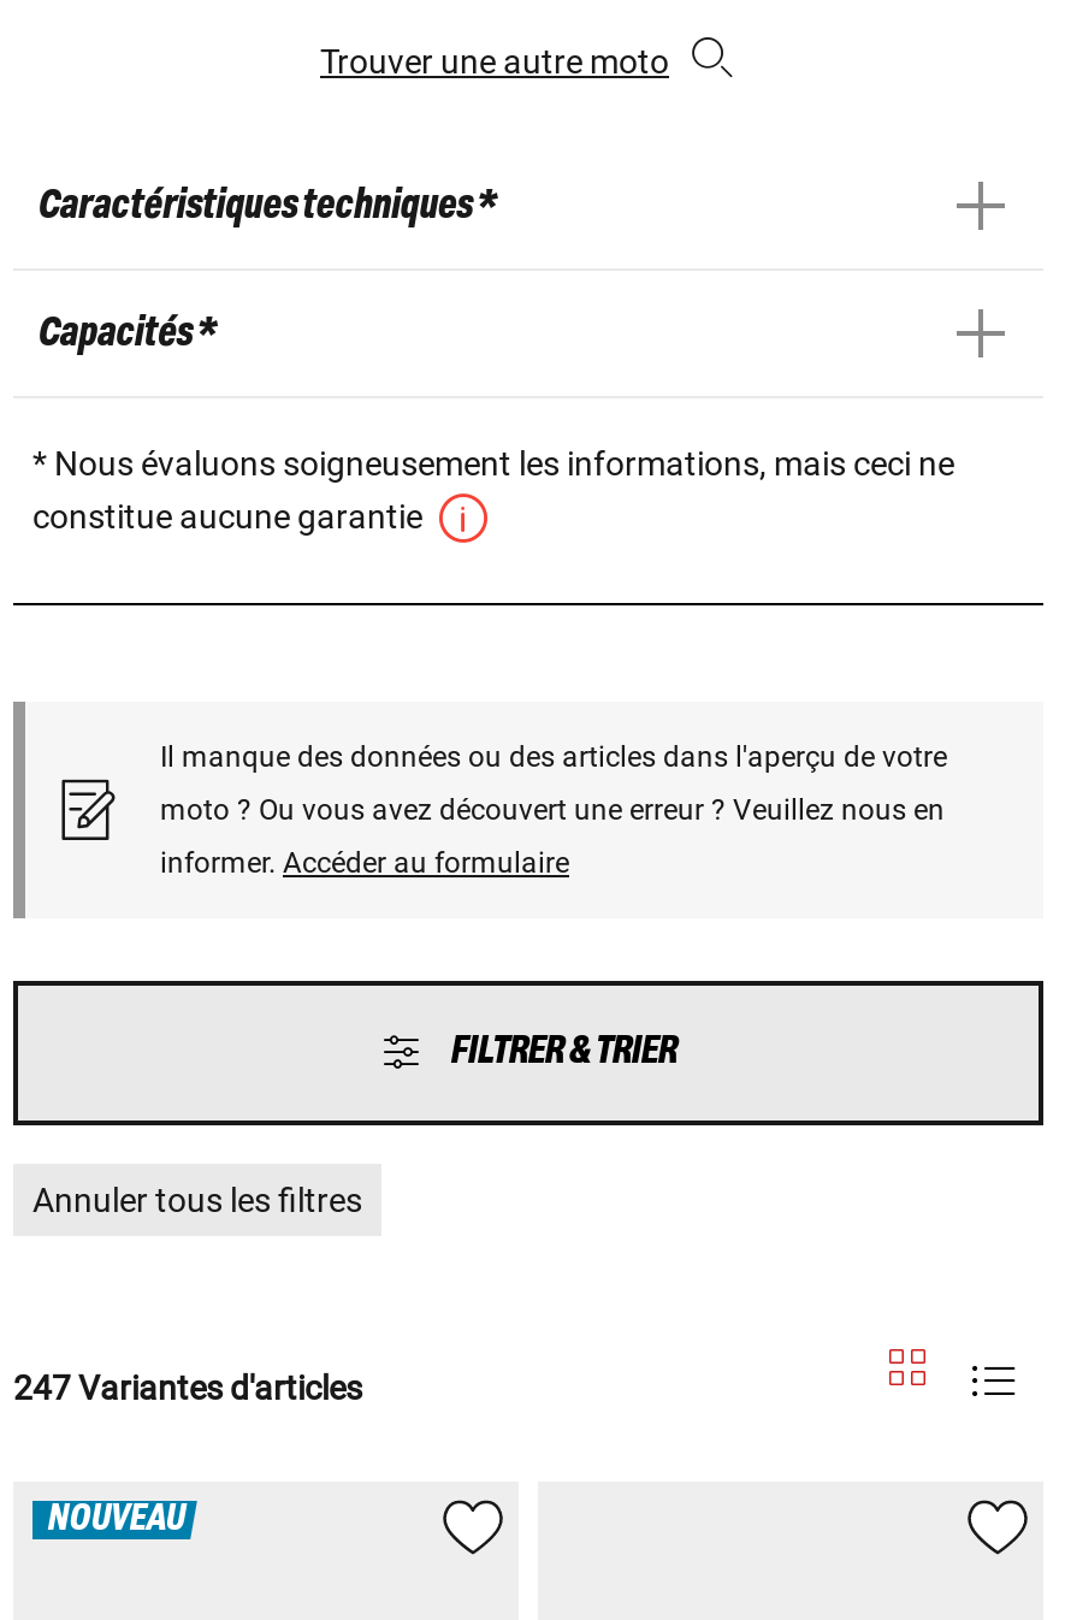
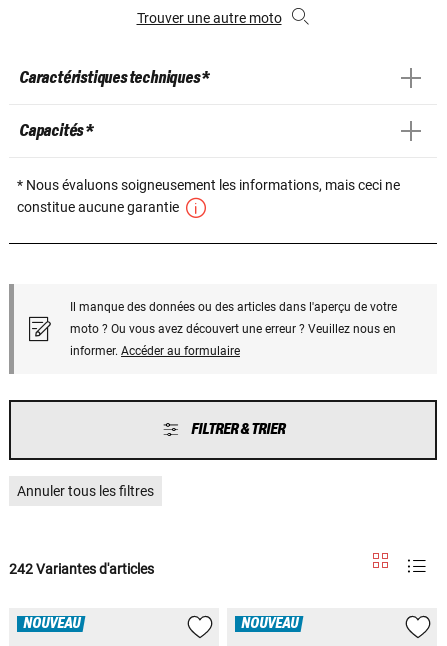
- 247 Variantes d'articles
+ 242 Variantes d'articles

+ NOUVEAU
